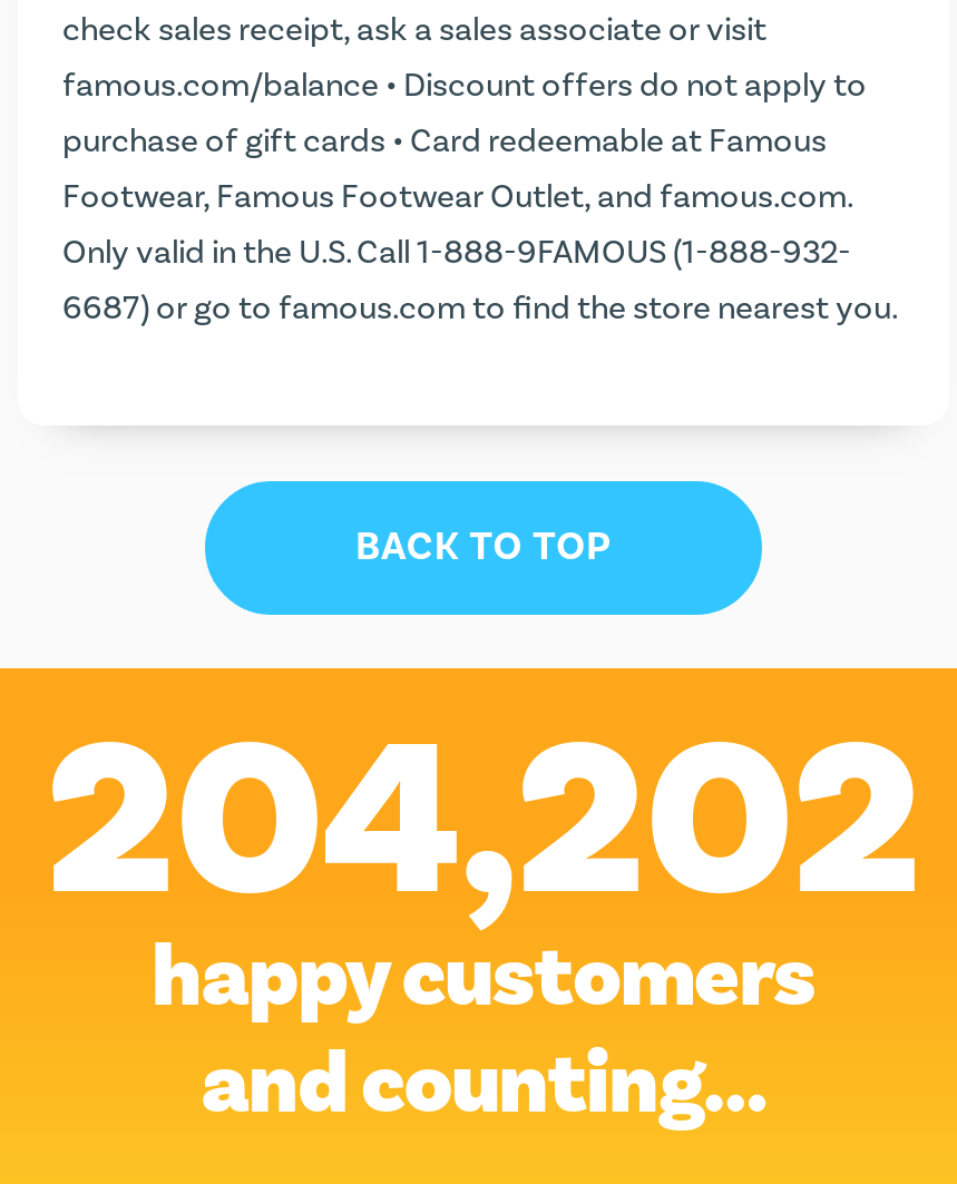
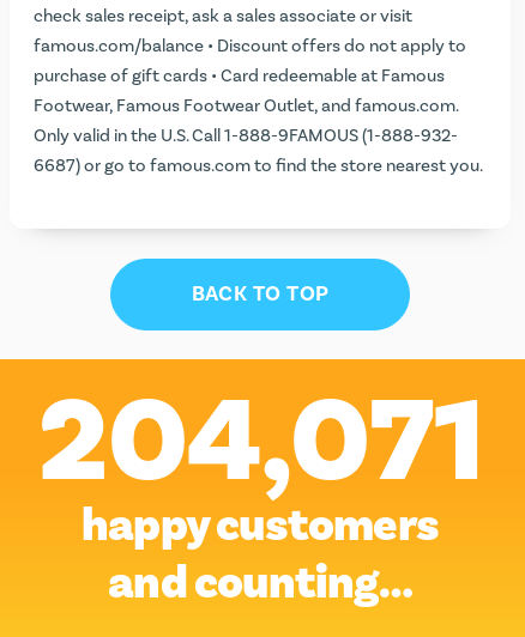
- 204,202
+ 204,071
